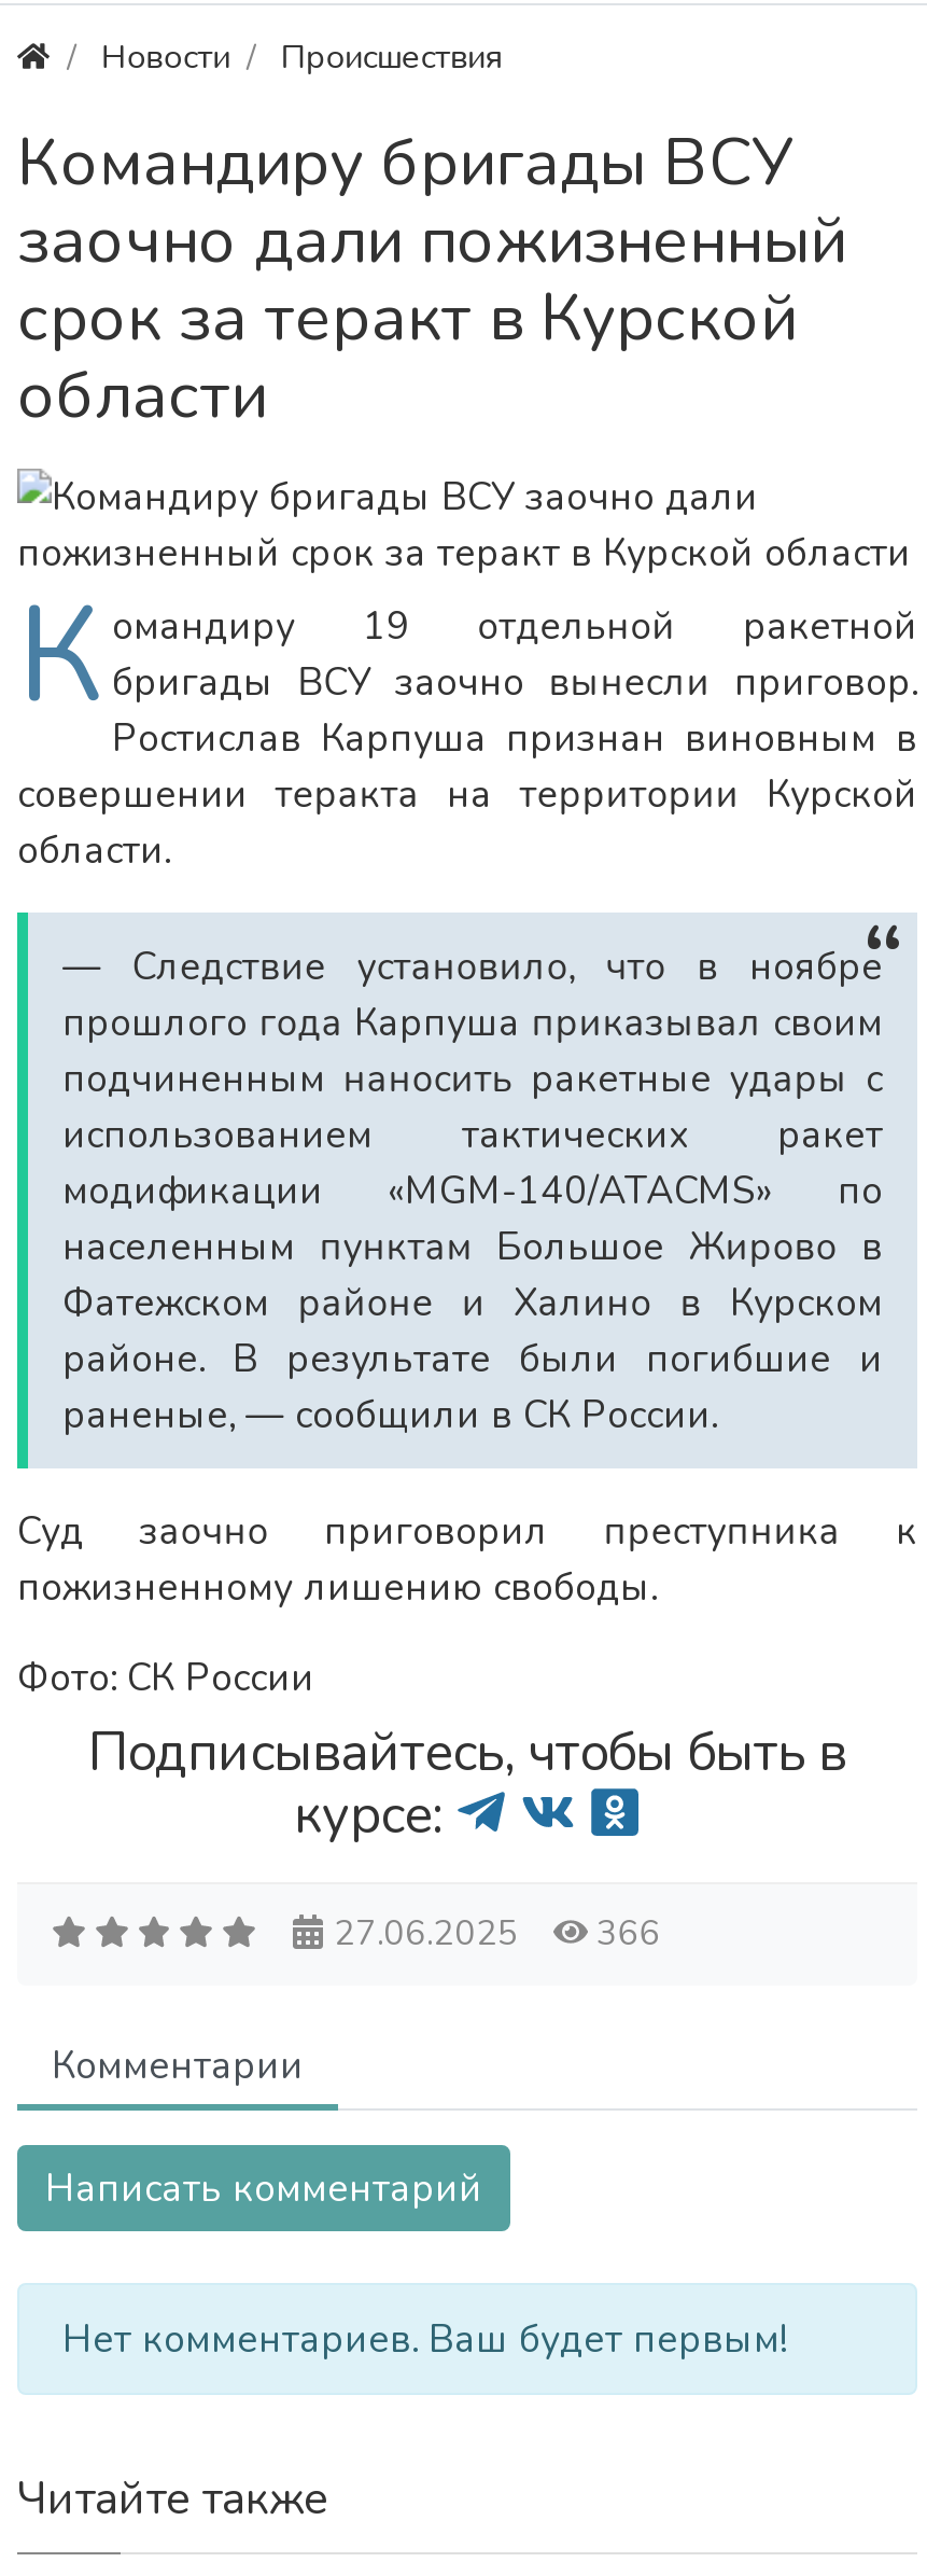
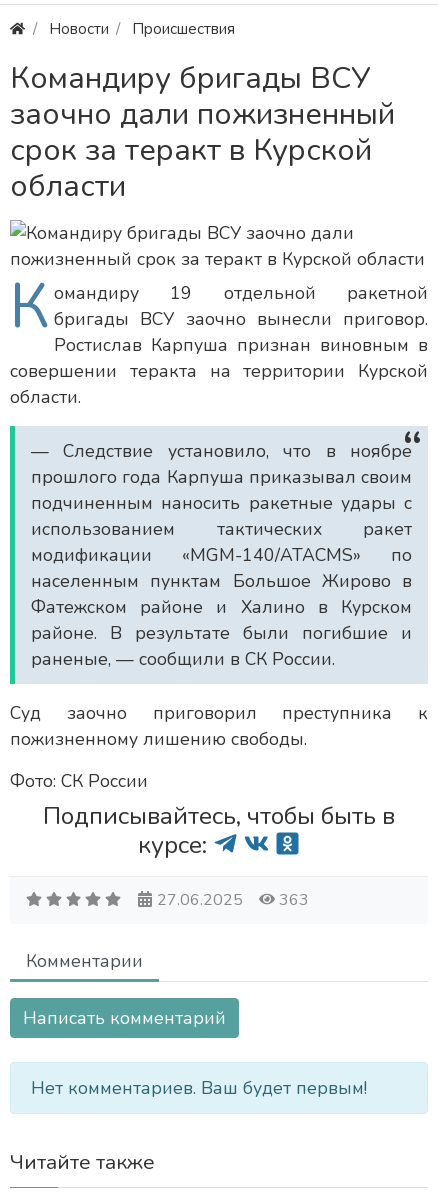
- 27.06.2025 366
+ 27.06.2025 363
